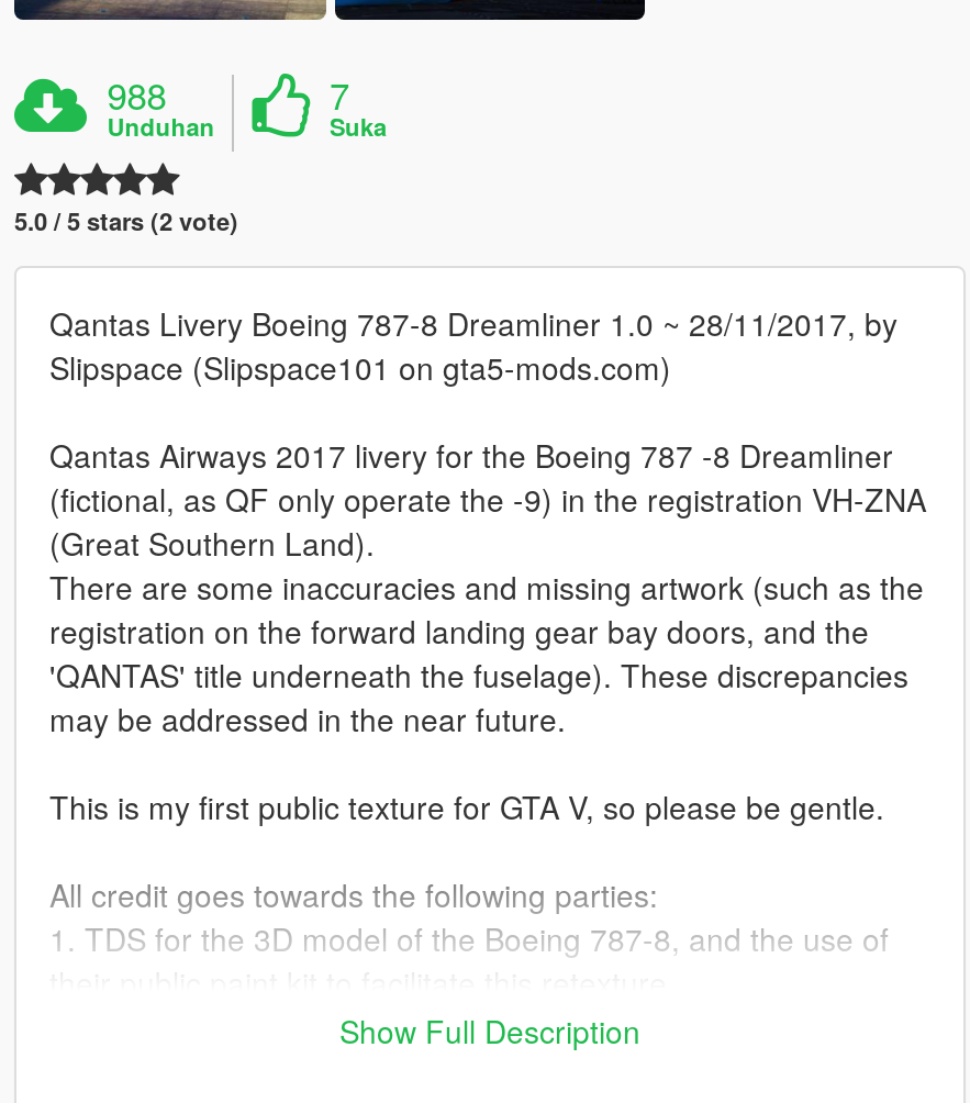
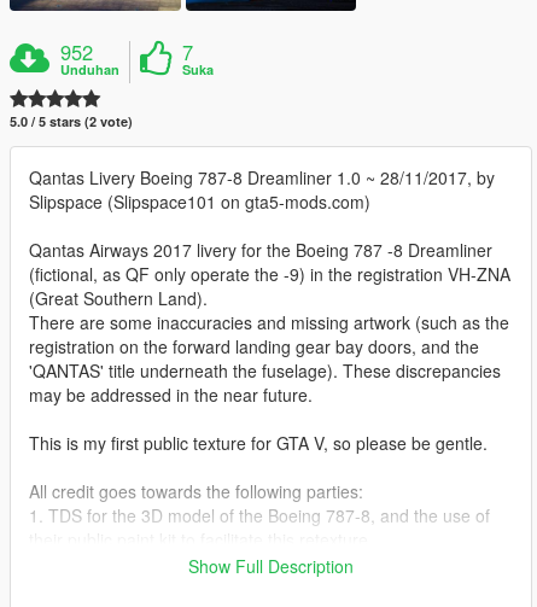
- 988
+ 952
